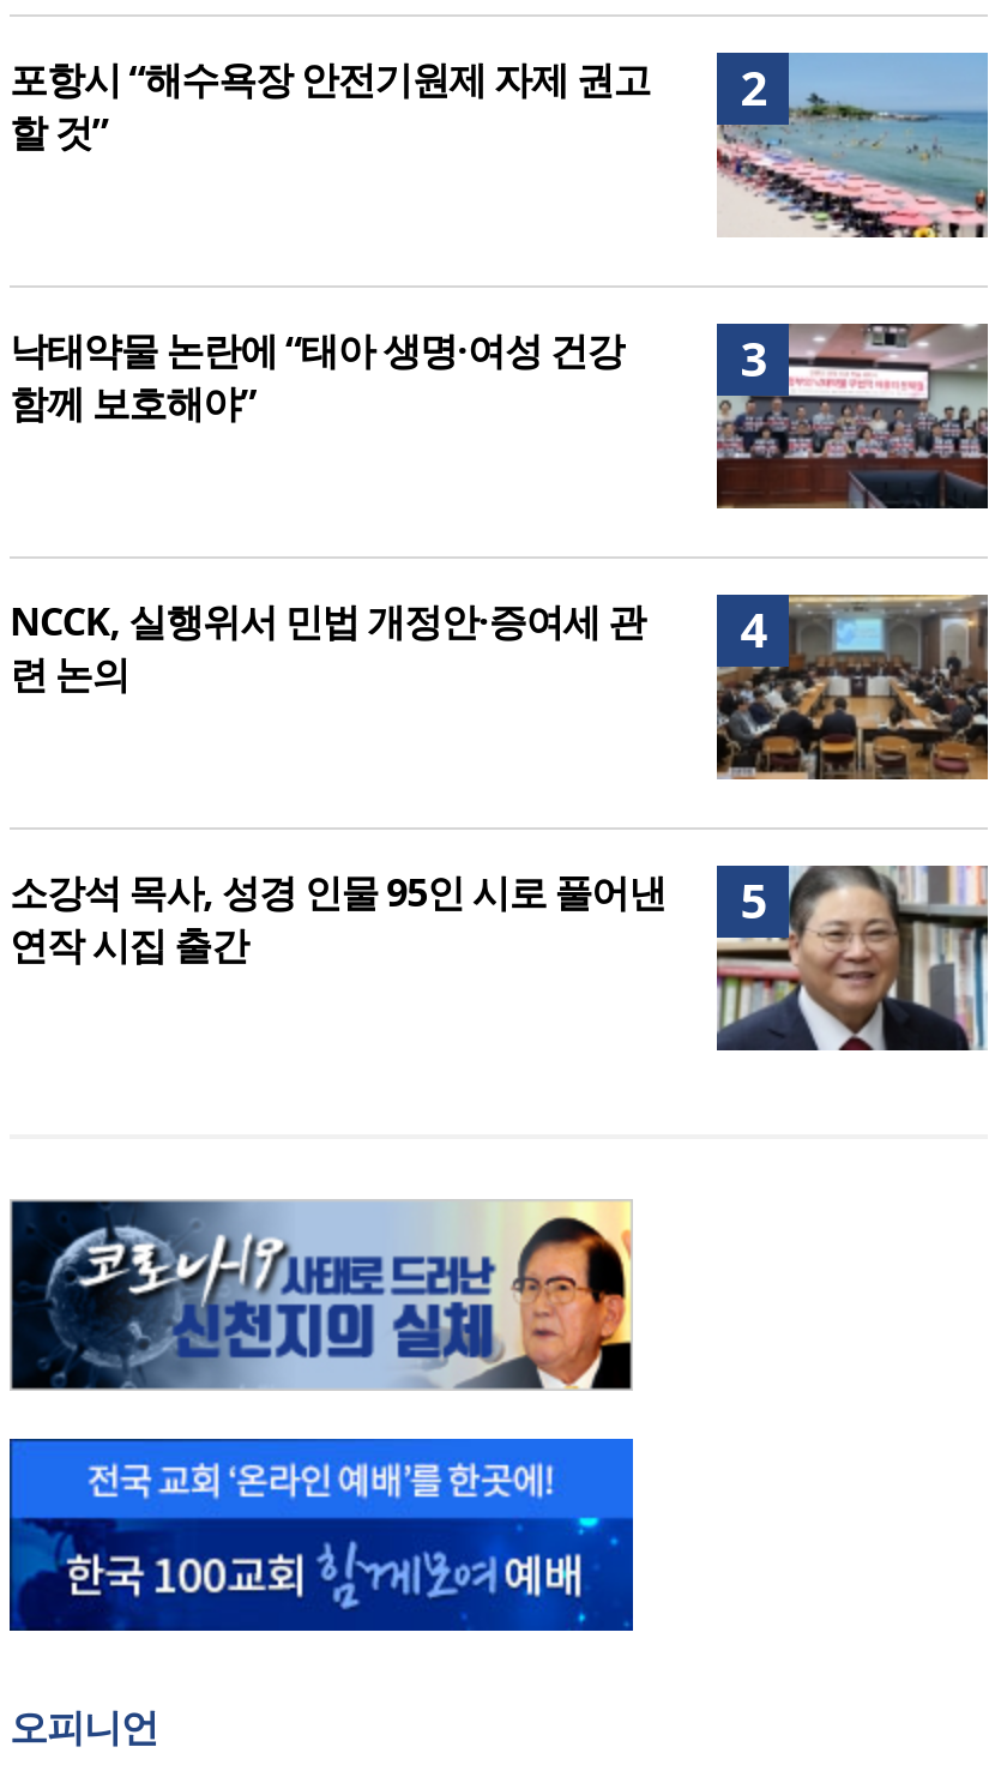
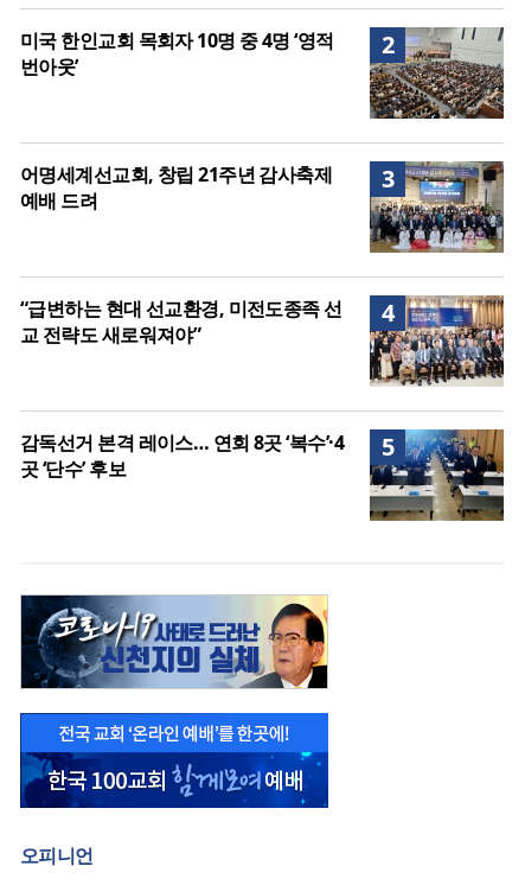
- [image]
- 포항시 “해수욕장 안전기원제 자제 권고
- 할 것”
+ [image]
+ 미국 한인교회 목회자 10명 중 4명 ‘영적
+ 번아웃’

- [image]
- 낙태약물 논란에 “태아 생명·여성 건강
- 함께 보호해야”
+ [image]
+ 어명세계선교회, 창립 21주년 감사축제
+ 예배 드려

- [image]
- NCCK, 실행위서 민법 개정안·증여세 관
- 련 논의
+ [image]
+ “급변하는 현대 선교환경, 미전도종족 선
+ 교 전략도 새로워져야”

- [image]
- 소강석 목사, 성경 인물 95인 시로 풀어낸
- 연작 시집 출간
+ [image]
+ 감독선거 본격 레이스… 연회 8곳 ‘복수’·4
+ 곳 ‘단수’ 후보
